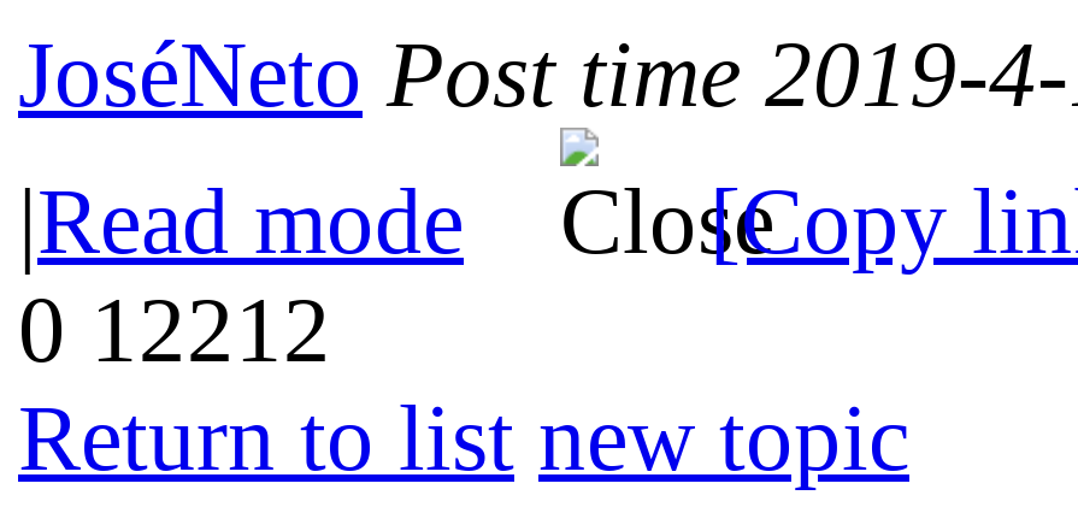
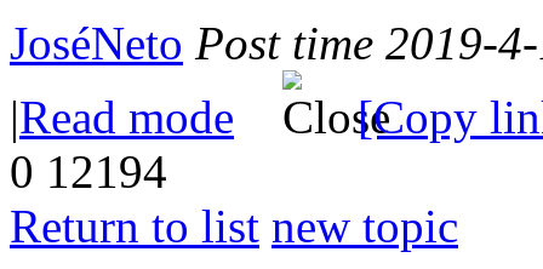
- 0 12212
+ 0 12194
